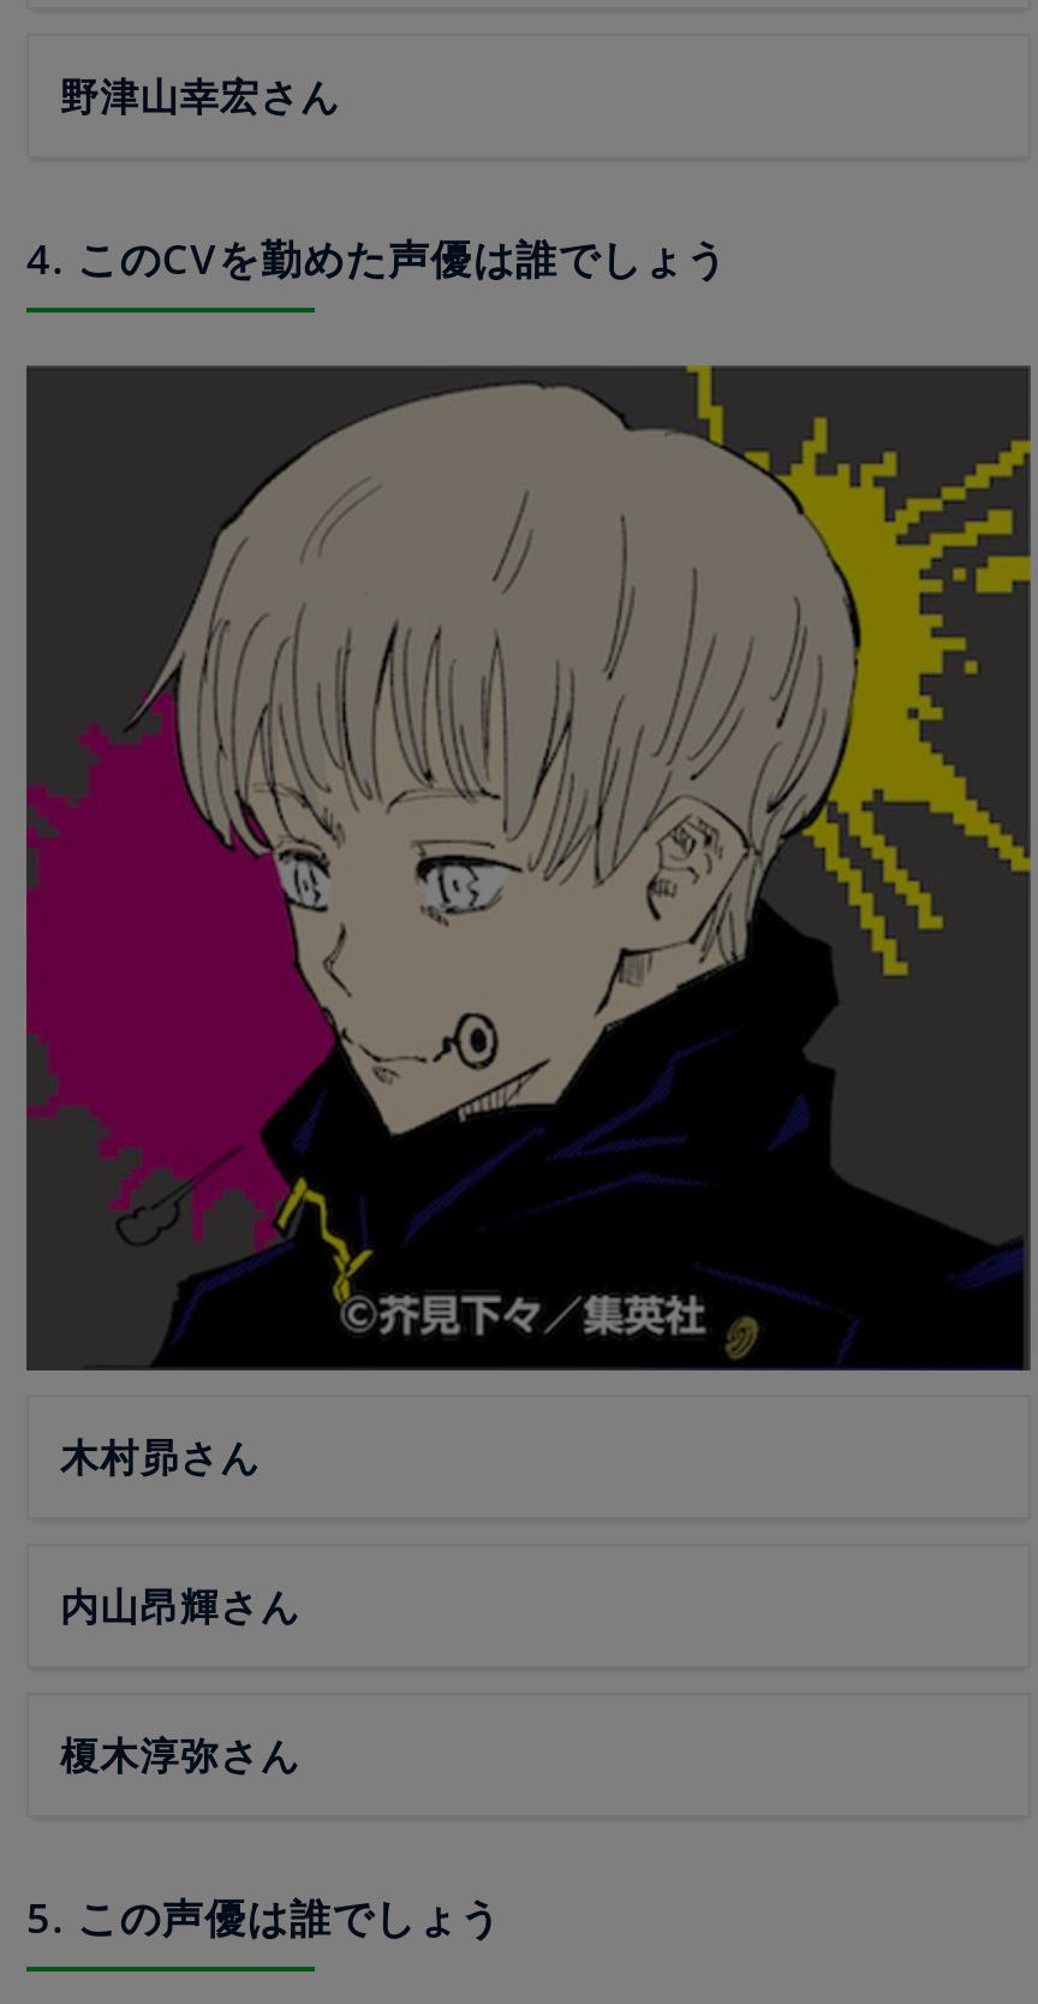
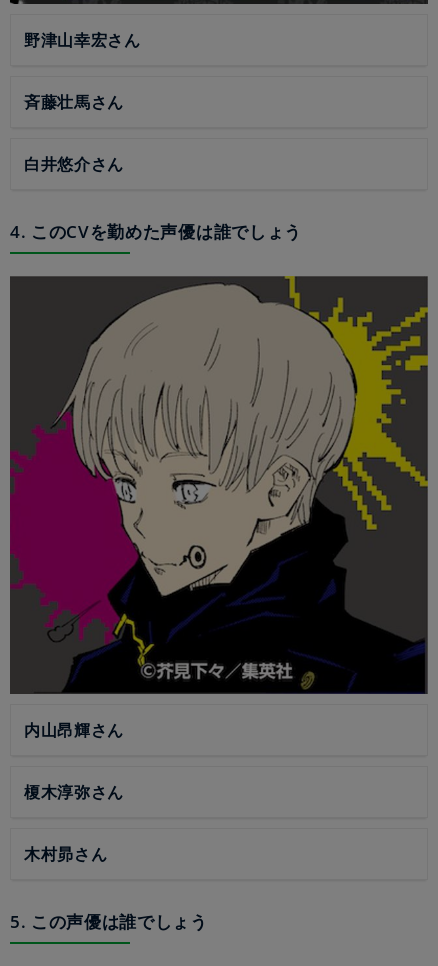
+ 斉藤壮馬さん
+ 白井悠介さん

moved down: 木村昴さん
